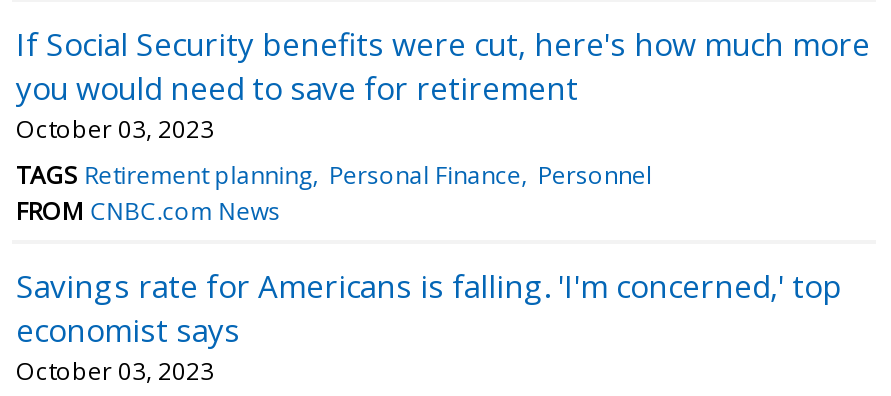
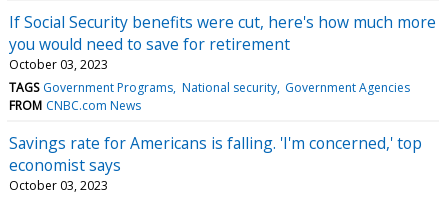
- TAGS Retirement planning Personal Finance Personnel
+ TAGS Government Programs National security Government Agencies
